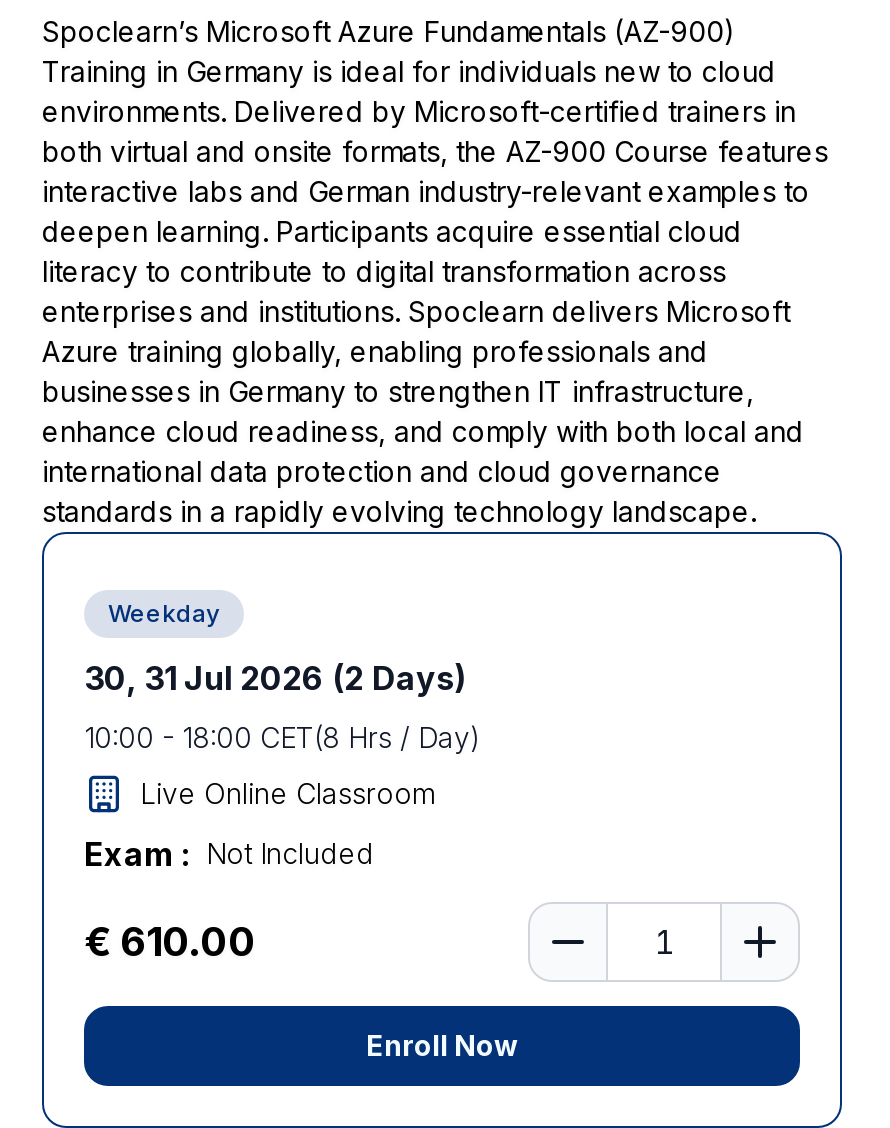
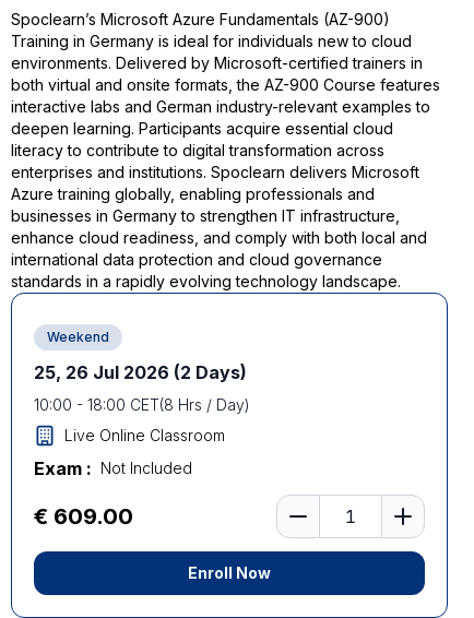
- Weekday
+ Weekend

- 30, 31 Jul 2026 (2 Days)
+ 25, 26 Jul 2026 (2 Days)

- € 610.00
+ € 609.00
